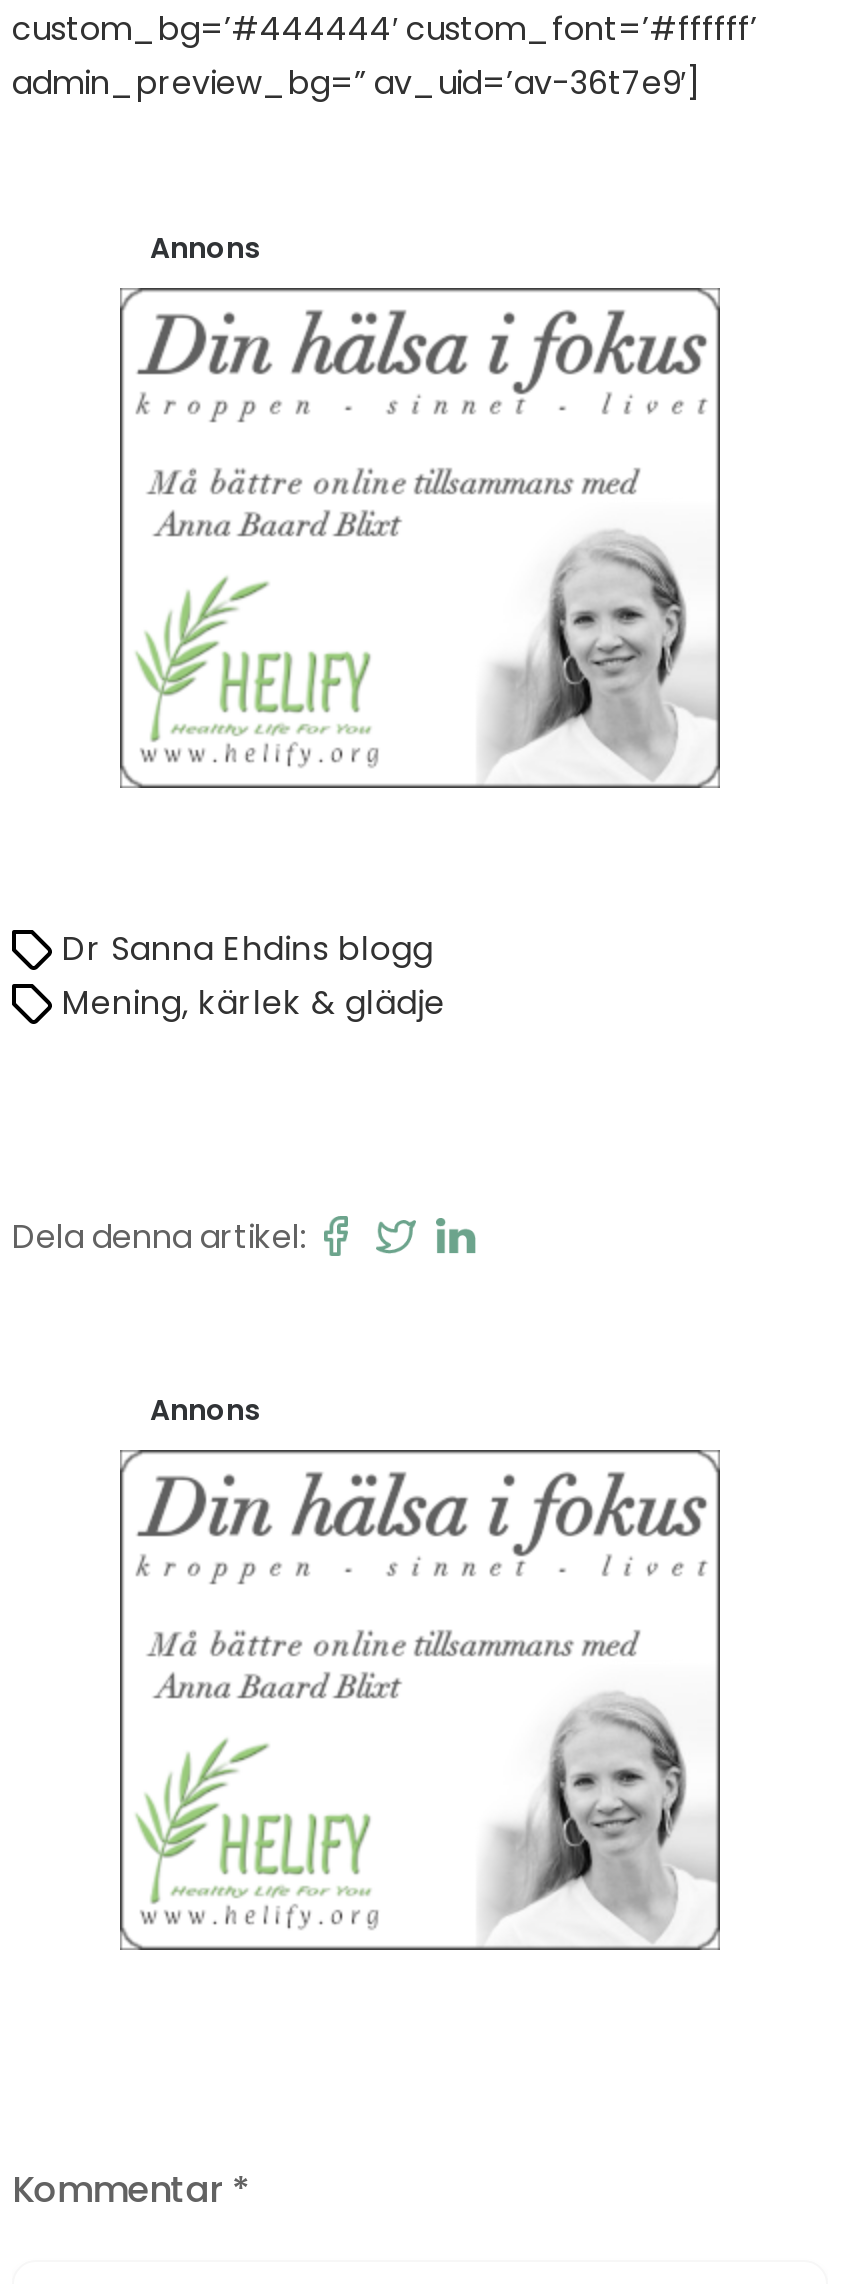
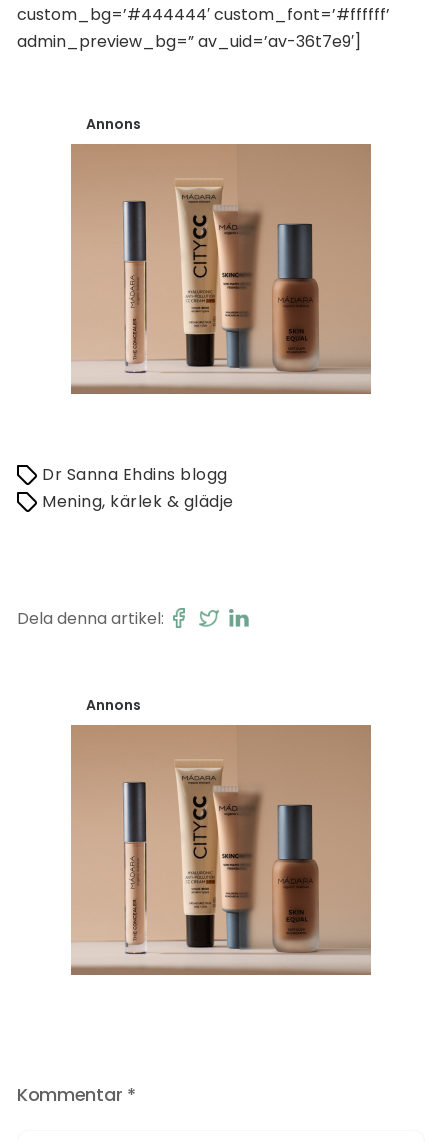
- [image]
+ [image]

- [image]
+ [image]
